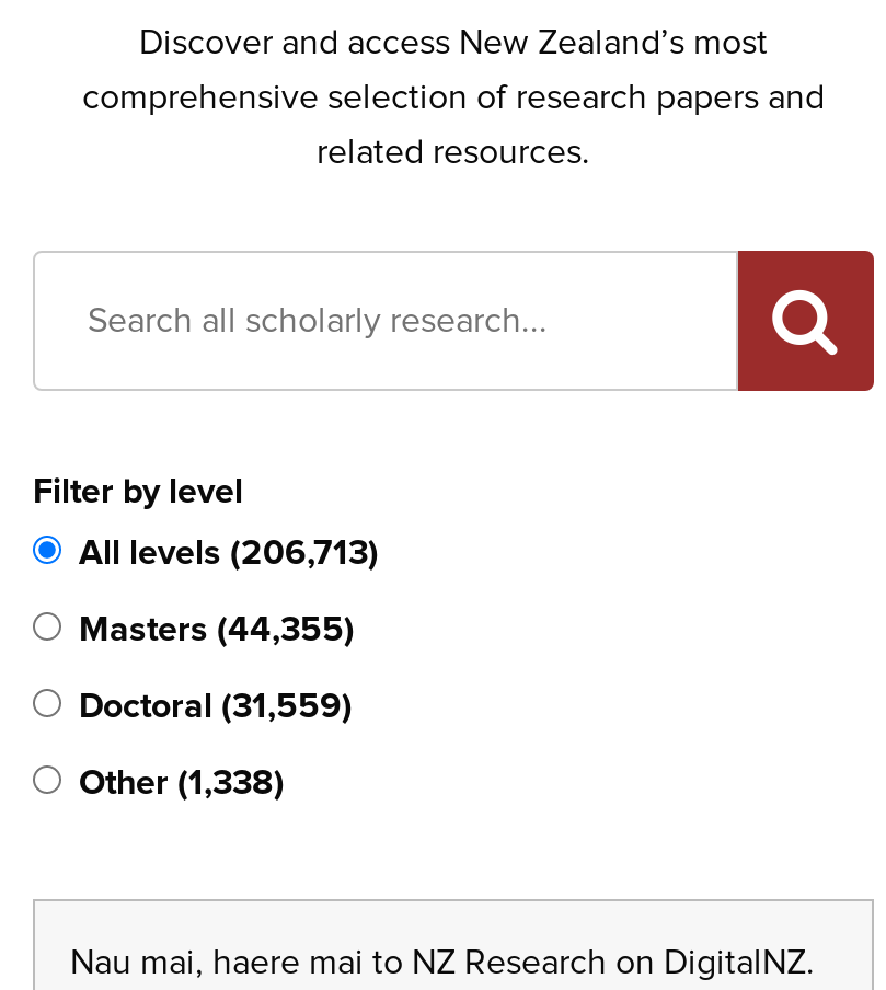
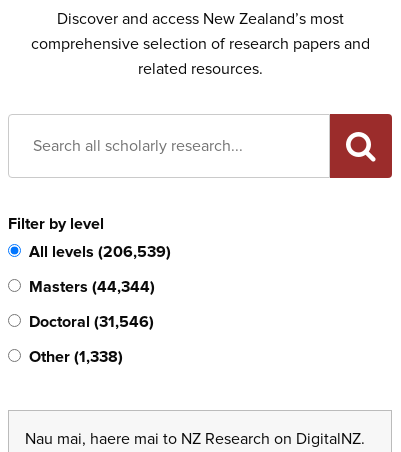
- All levels (206,713)
+ All levels (206,539)

- Masters (44,355)
+ Masters (44,344)

- Doctoral (31,559)
+ Doctoral (31,546)
